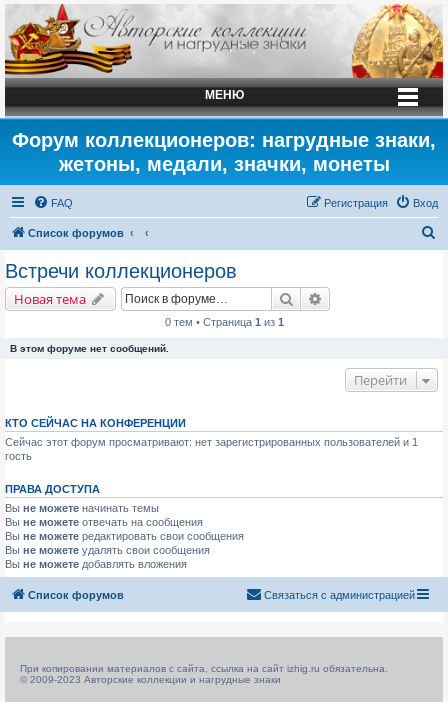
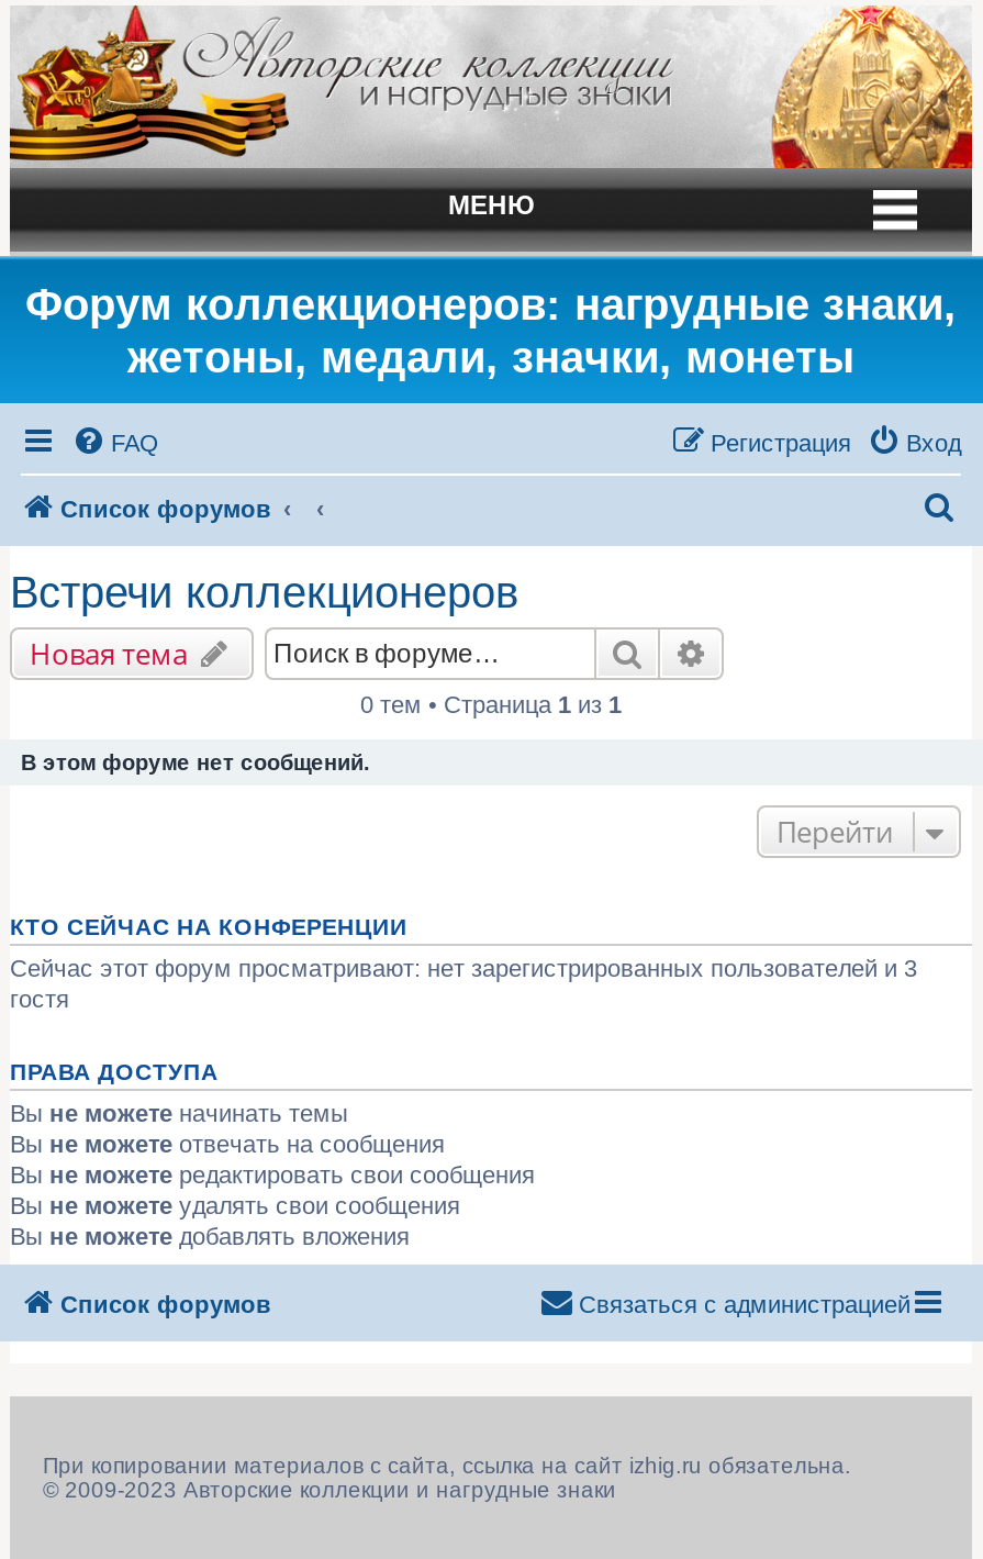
- Сейчас этот форум просматривают: нет зарегистрированных пользователей и 1
- гость
+ Сейчас этот форум просматривают: нет зарегистрированных пользователей и 3
+ гостя
